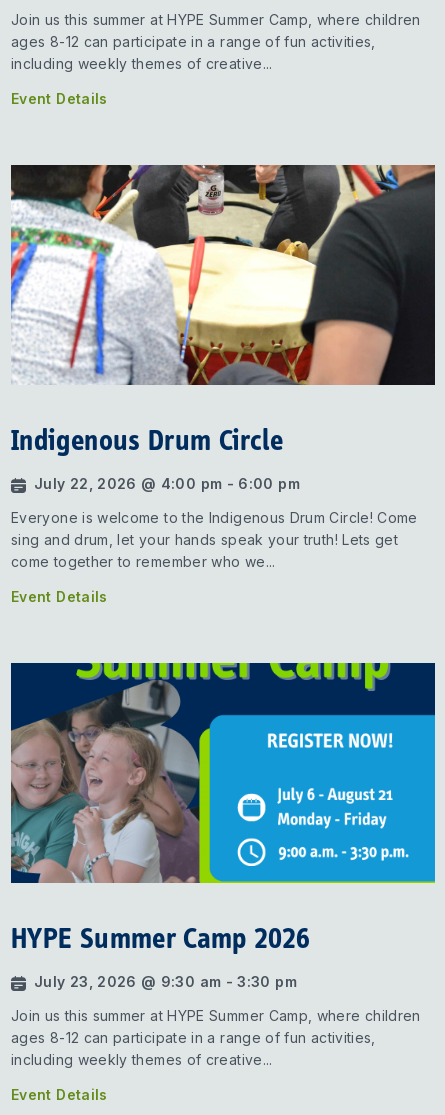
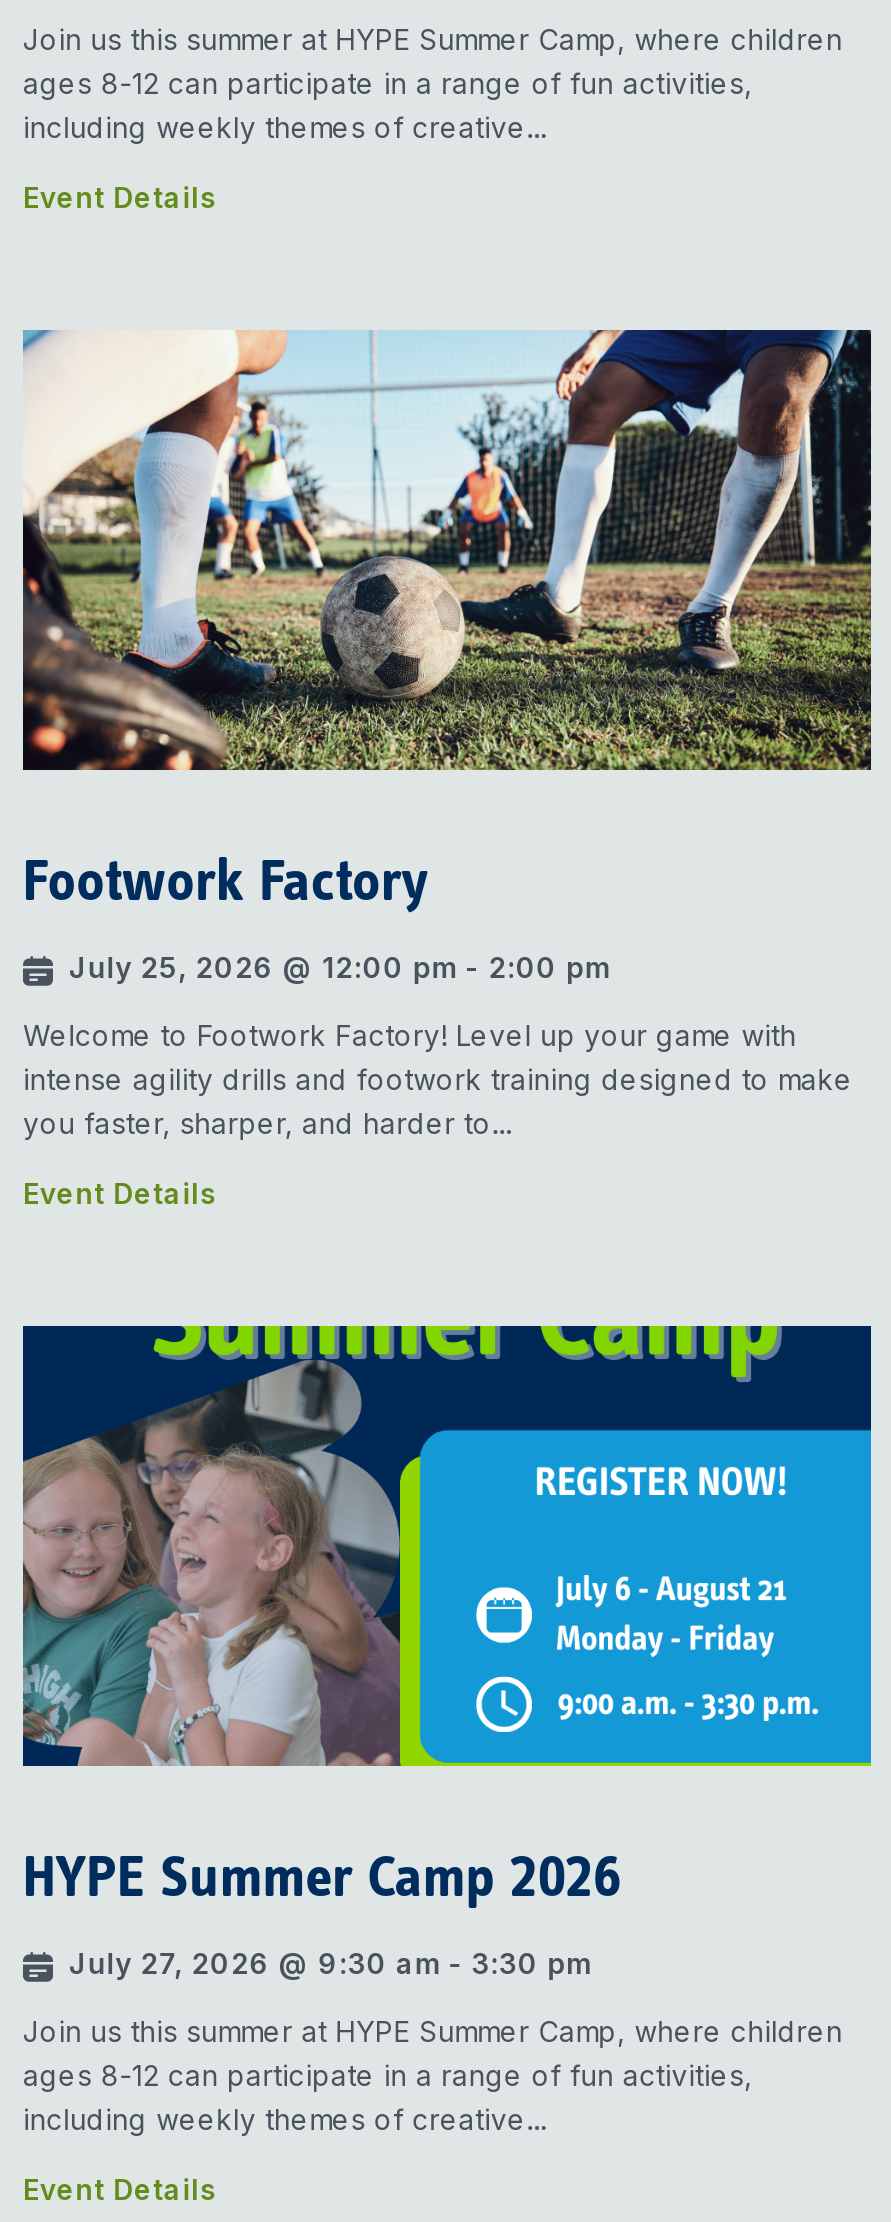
- [image]
+ [image]

- Indigenous Drum Circle
+ Footwork Factory

- July 22, 2026 @ 4:00 pm - 6:00 pm
+ July 25, 2026 @ 12:00 pm - 2:00 pm

- Everyone is welcome to the Indigenous Drum Circle! Come
- sing and drum, let your hands speak your truth! Lets get
- come together to remember who we...
+ Welcome to Footwork Factory! Level up your game with
+ intense agility drills and footwork training designed to make
+ you faster, sharper, and harder to...

- July 23, 2026 @ 9:30 am - 3:30 pm
+ July 27, 2026 @ 9:30 am - 3:30 pm
